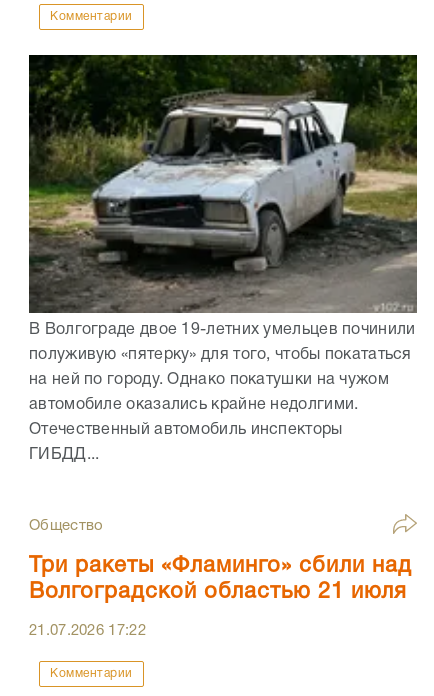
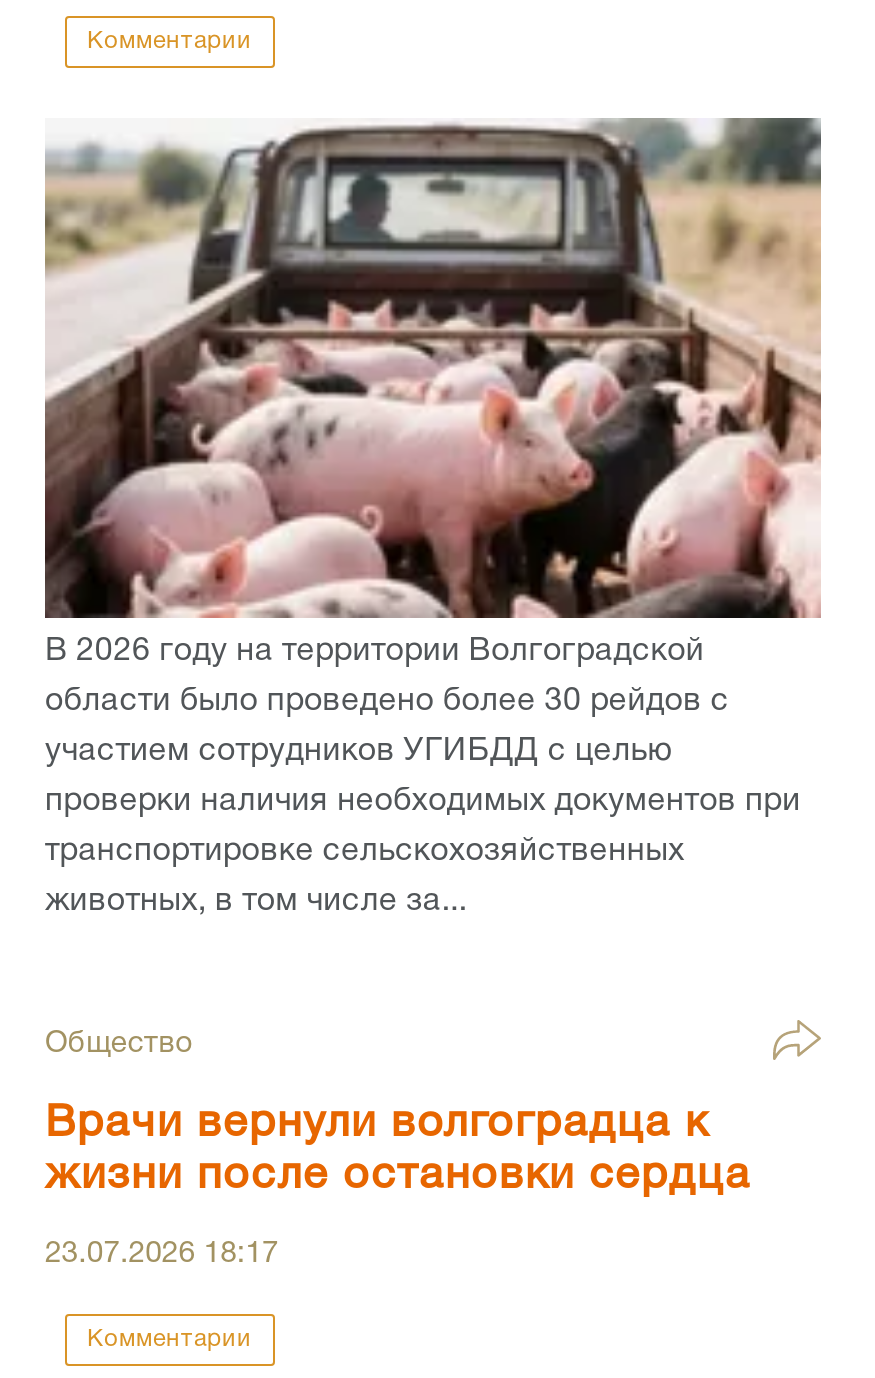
- [image]
- В Волгограде двое 19-летних умельцев починили
+ [image]
+ В 2026 году на территории Волгоградской

- полуживую «пятерку» для того, чтобы покататься
+ области было проведено более 30 рейдов с

- на ней по городу. Однако покатушки на чужом
+ участием сотрудников УГИБДД с целью

- автомобиле оказались крайне недолгими.
+ проверки наличия необходимых документов при

- Отечественный автомобиль инспекторы
+ транспортировке сельскохозяйственных

- ГИБДД...
+ животных, в том числе за...

- Три ракеты «Фламинго» сбили над
- Волгоградской областью 21 июля
+ Врачи вернули волгоградца к
+ жизни после остановки сердца

- 21.07.2026 17:22
+ 23.07.2026 18:17
